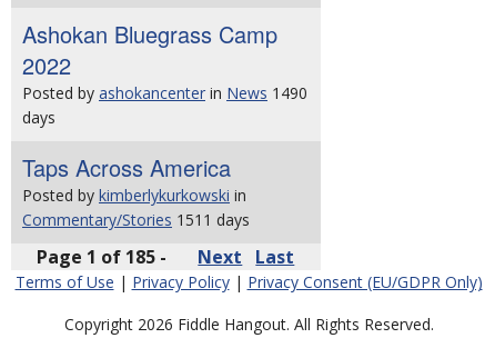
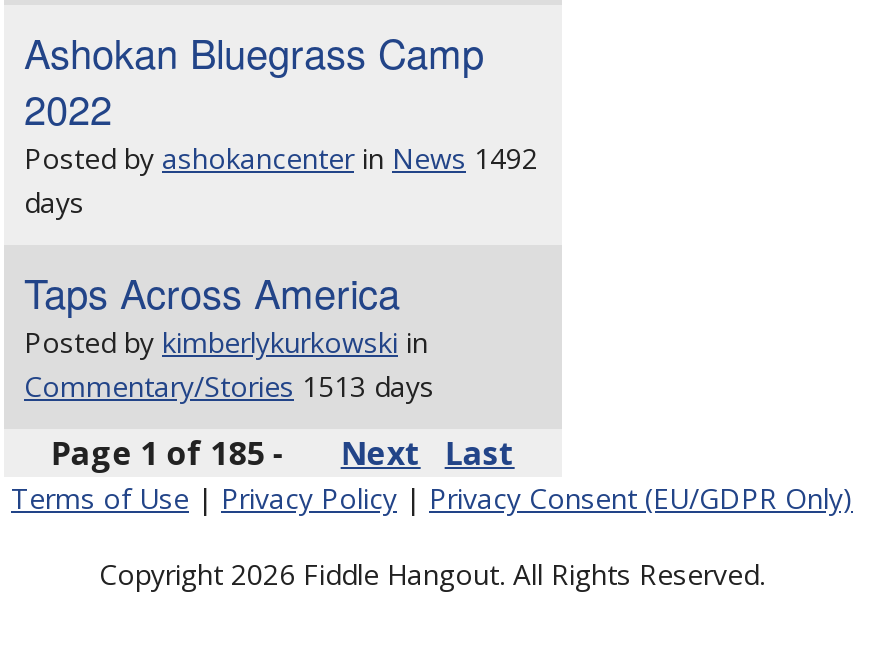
- Posted by ashokancenter in News 1490
+ Posted by ashokancenter in News 1492

- Commentary/Stories 1511 days
+ Commentary/Stories 1513 days
